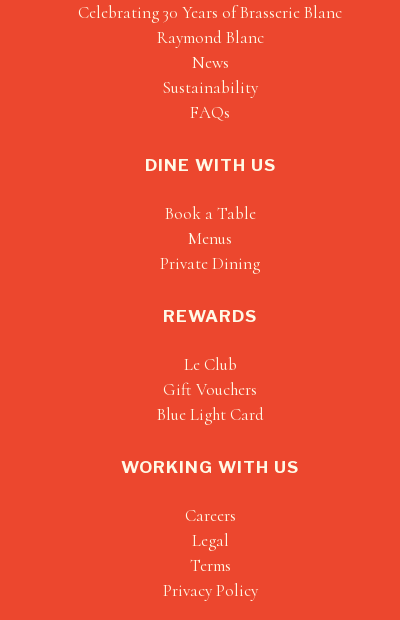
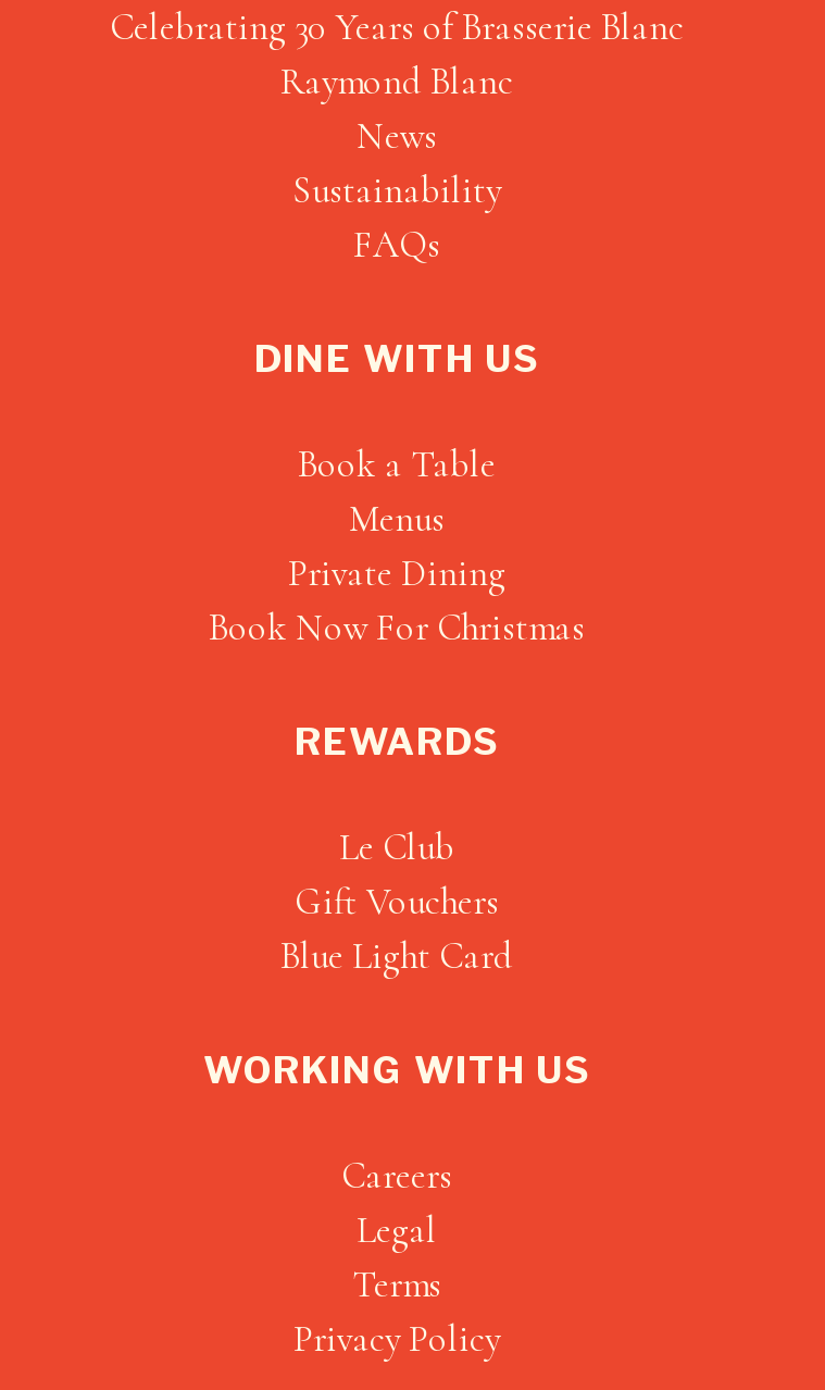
+ Book Now For Christmas
